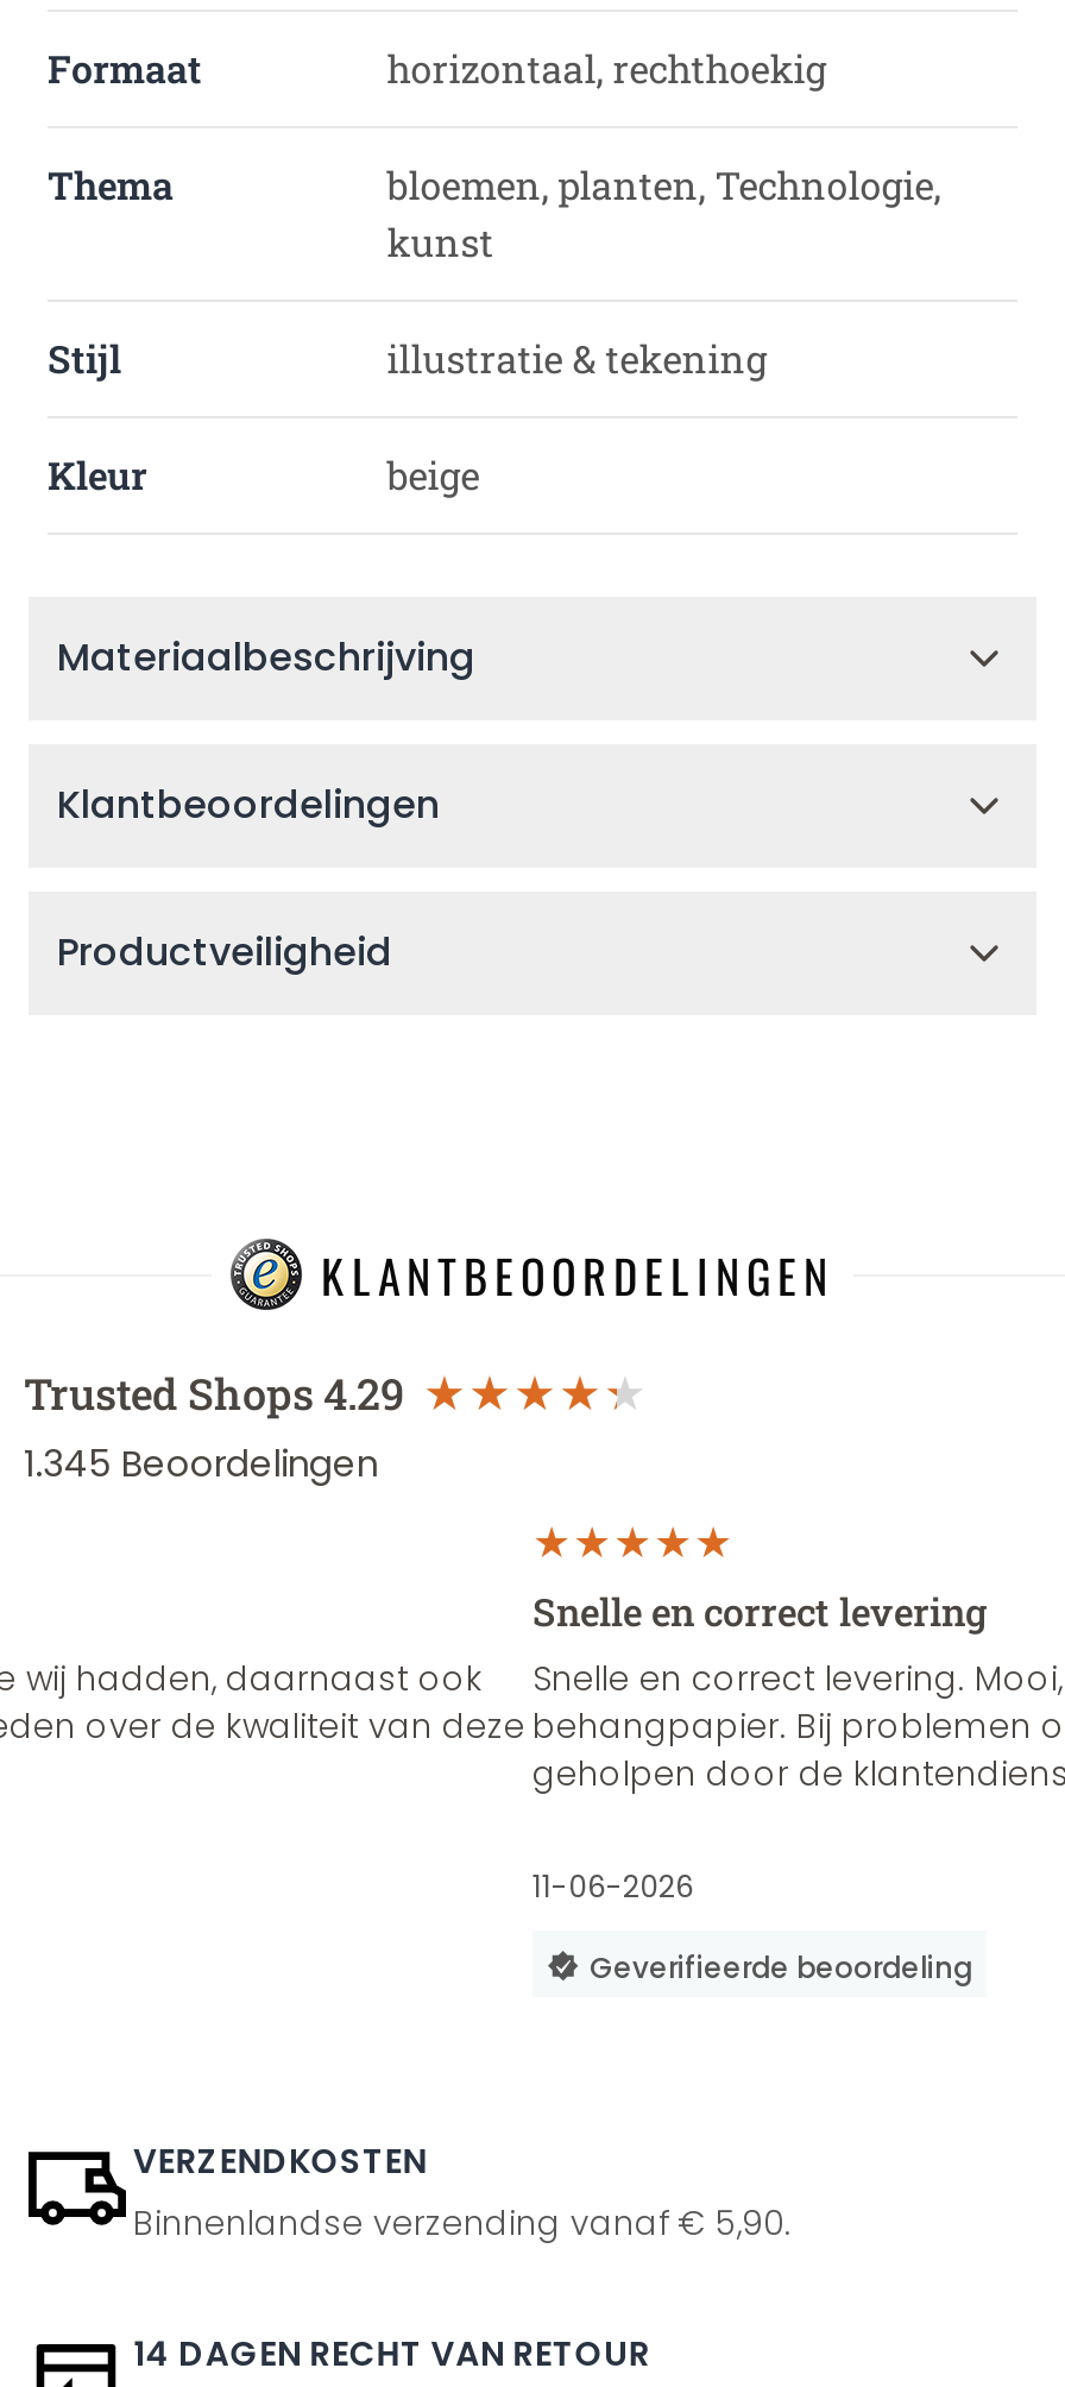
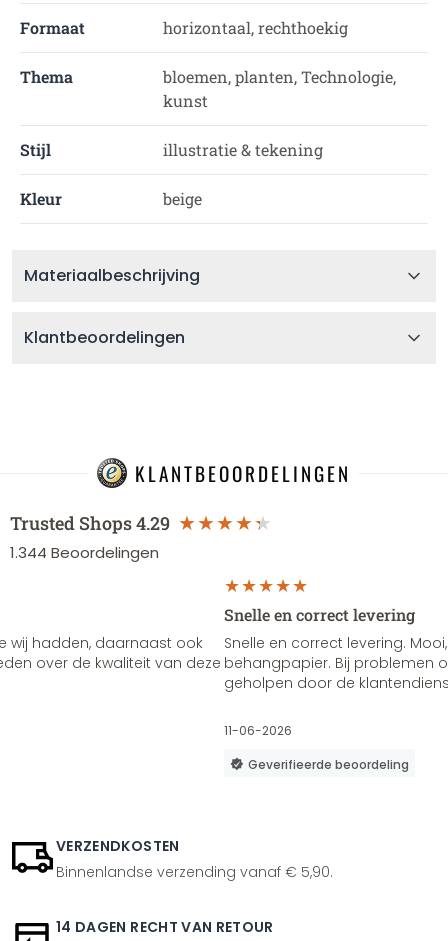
- Productveiligheid

- 1.345 Beoordelingen
+ 1.344 Beoordelingen
